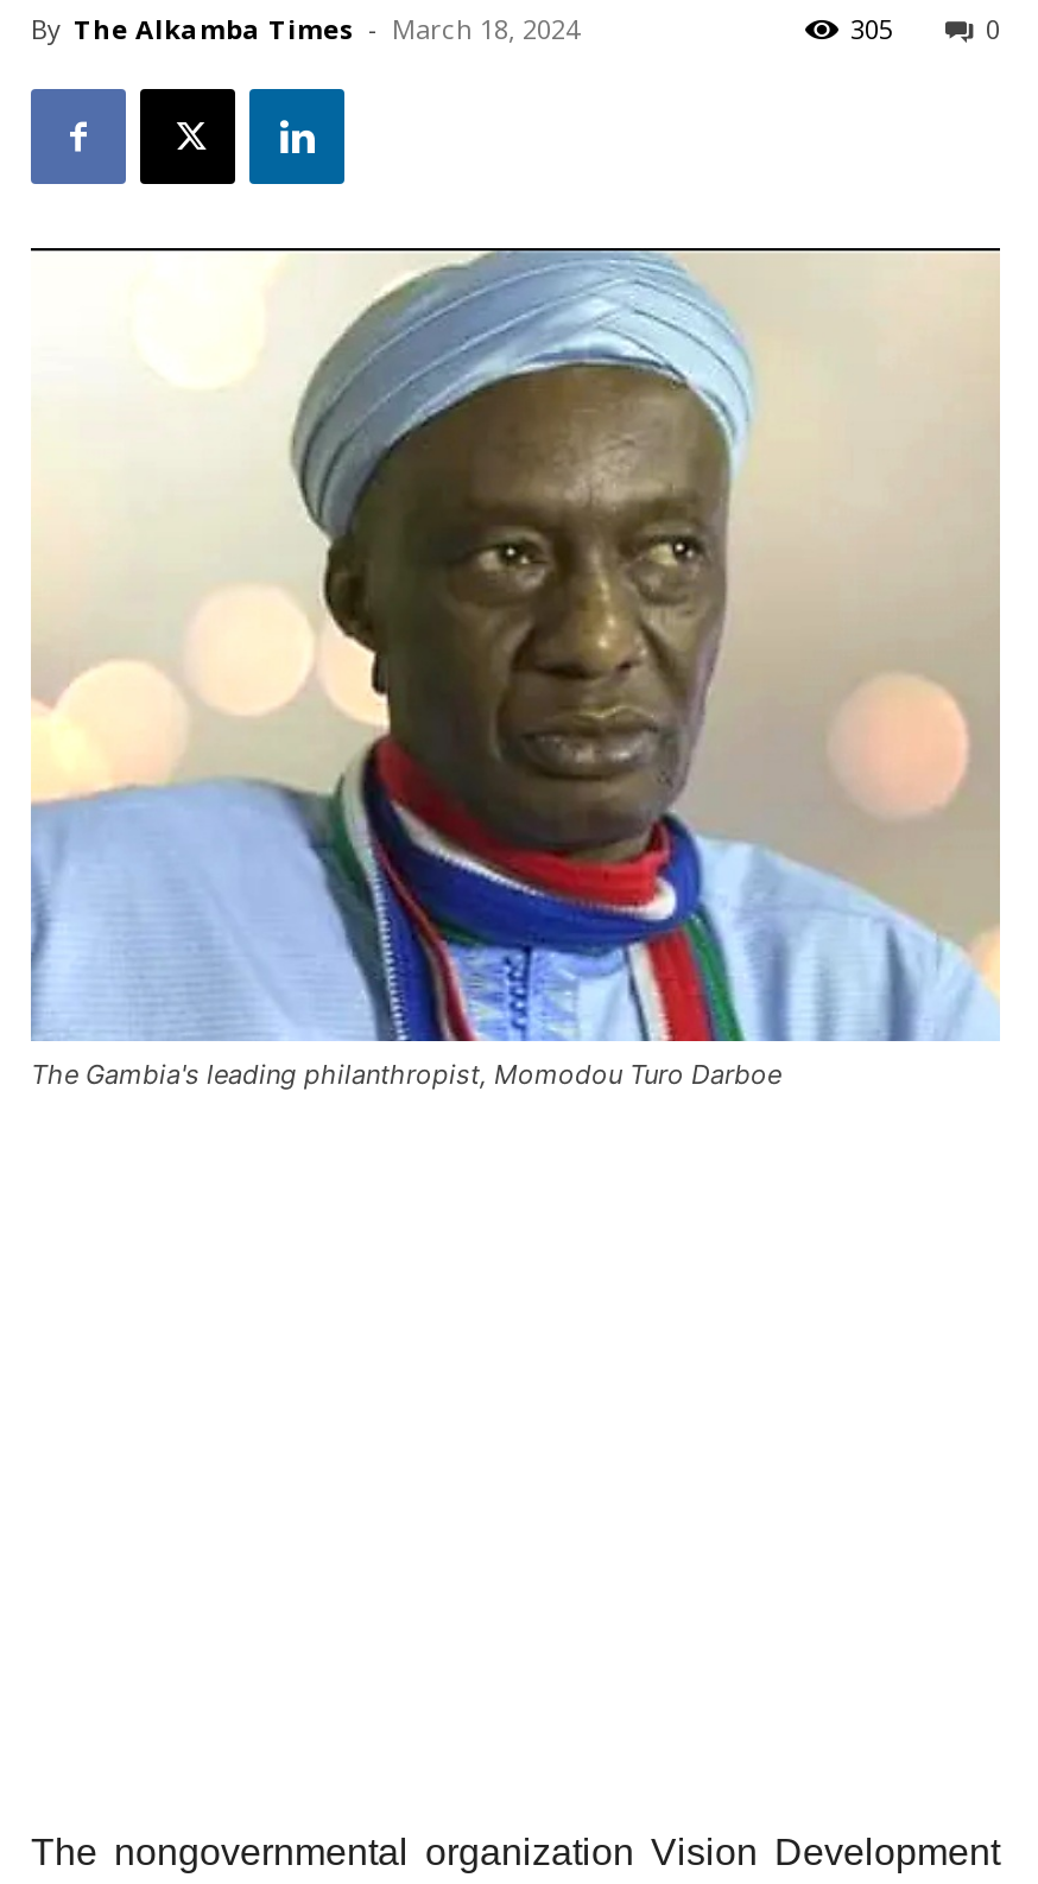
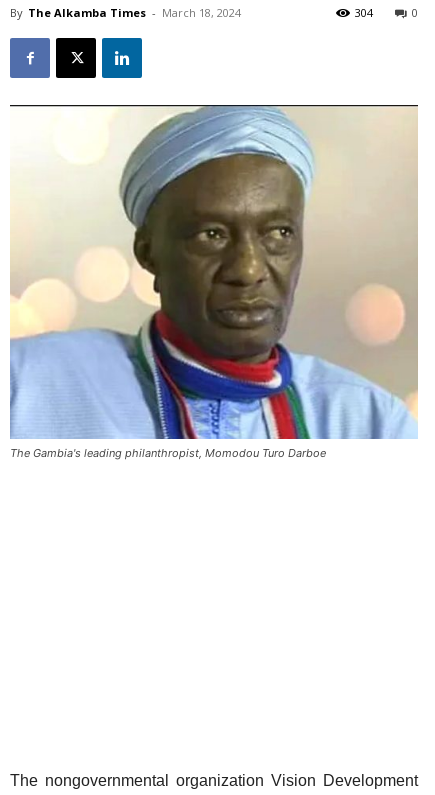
- 305
+ 304
